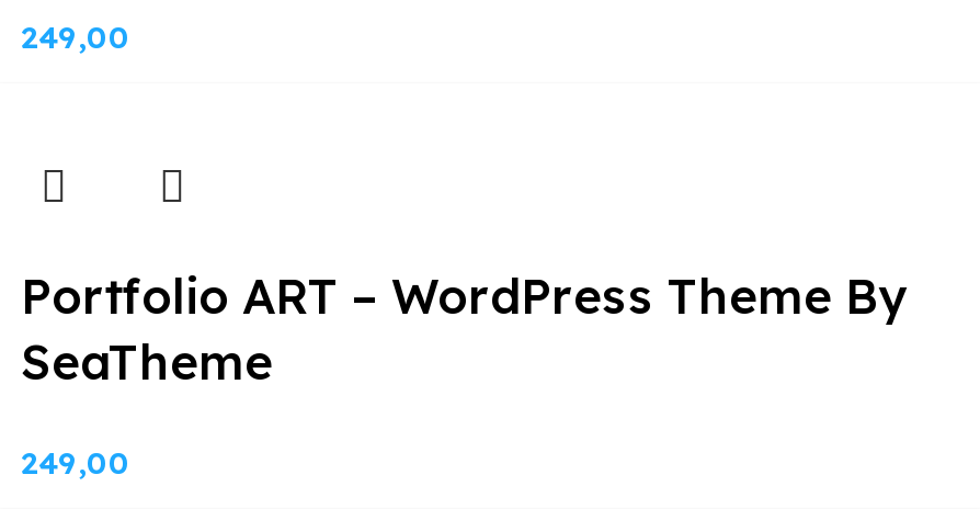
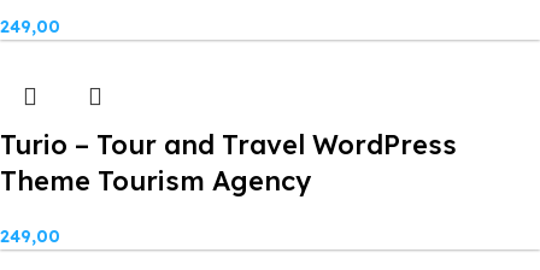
- Portfolio ART – WordPress Theme By
- SeaTheme
+ Turio – Tour and Travel WordPress
+ Theme Tourism Agency
